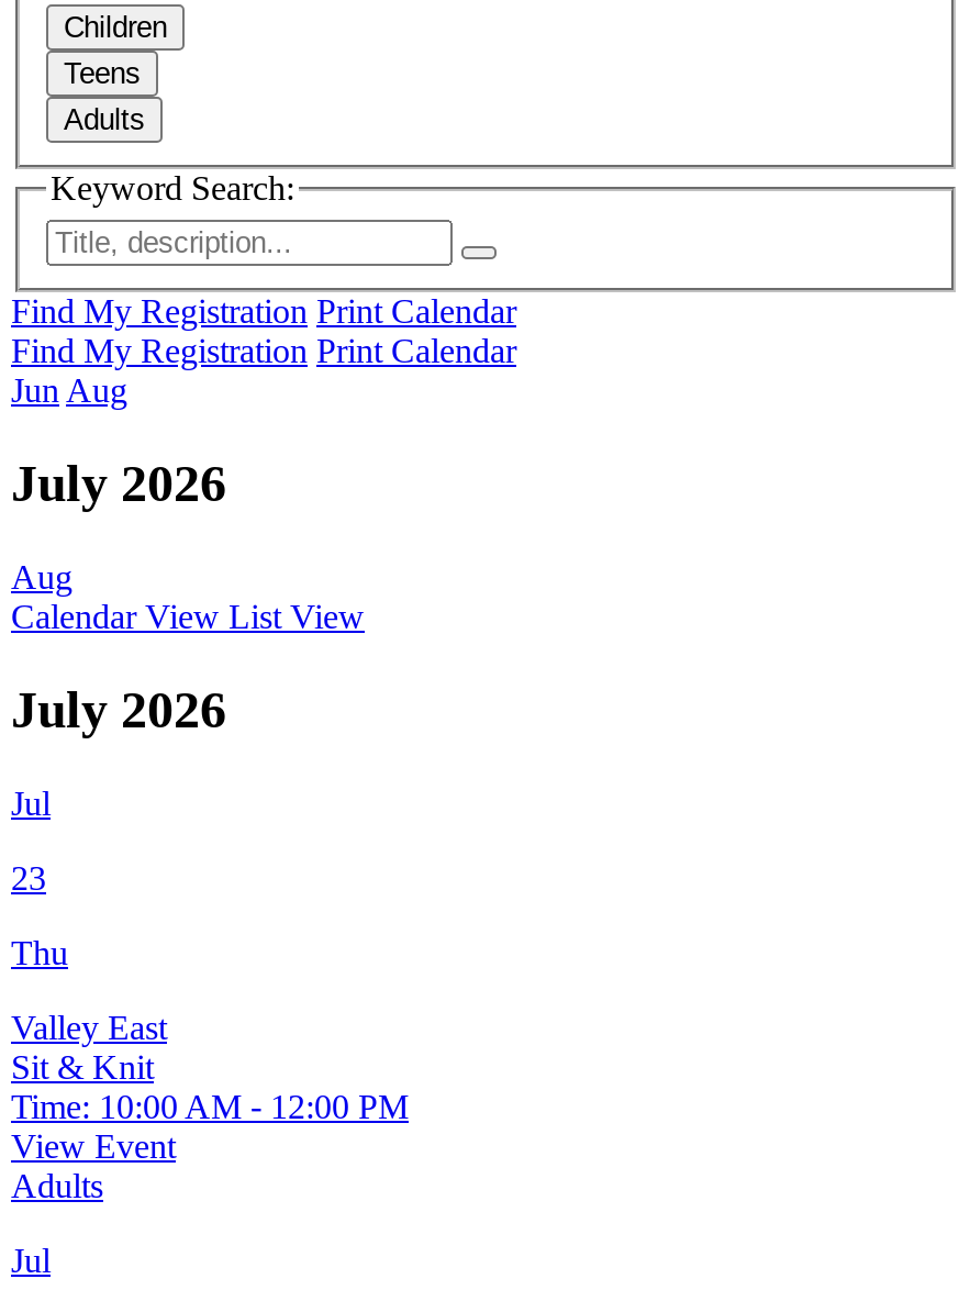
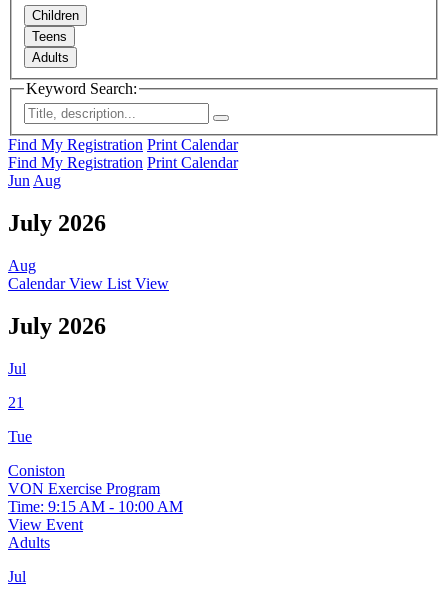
- 23
+ 21

- Thu
+ Tue

- Valley East
- Sit & Knit
- Time: 10:00 AM - 12:00 PM
+ Coniston
+ VON Exercise Program
+ Time: 9:15 AM - 10:00 AM
